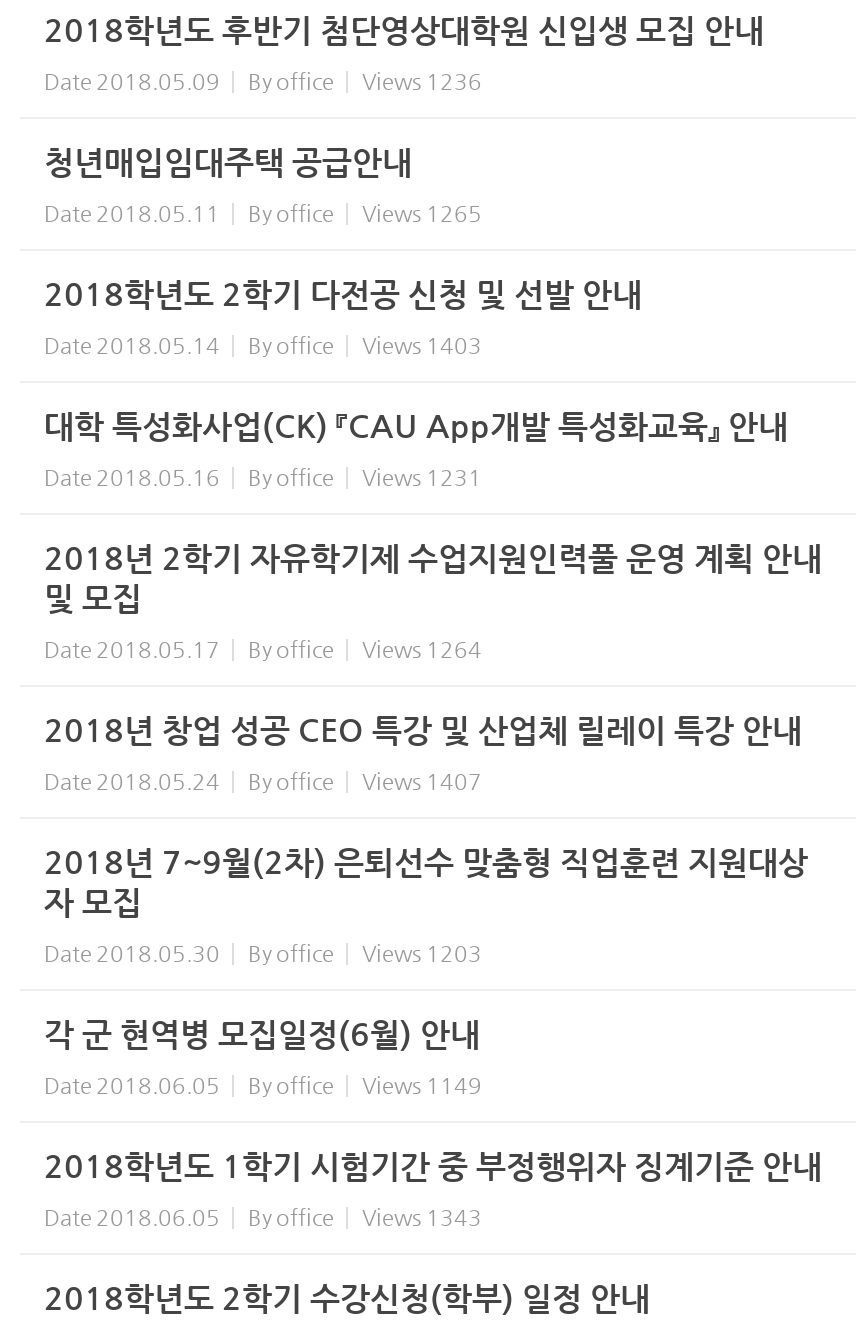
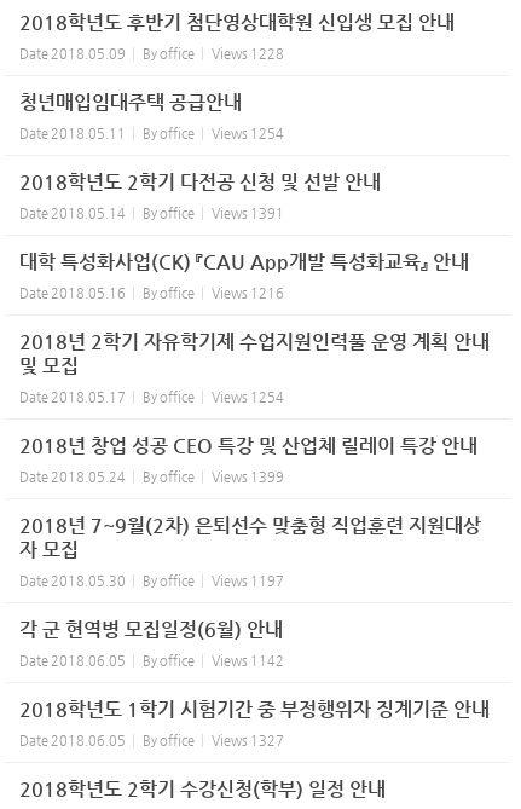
- Date 2018.05.09 By office Views 1236
+ Date 2018.05.09 By office Views 1228

- Date 2018.05.11 By office Views 1265
+ Date 2018.05.11 By office Views 1254

- Date 2018.05.14 By office Views 1403
+ Date 2018.05.14 By office Views 1391

- Date 2018.05.16 By office Views 1231
+ Date 2018.05.16 By office Views 1216

- Date 2018.05.17 By office Views 1264
+ Date 2018.05.17 By office Views 1254

- Date 2018.05.24 By office Views 1407
+ Date 2018.05.24 By office Views 1399

- Date 2018.05.30 By office Views 1203
+ Date 2018.05.30 By office Views 1197

- Date 2018.06.05 By office Views 1149
+ Date 2018.06.05 By office Views 1142

- Date 2018.06.05 By office Views 1343
+ Date 2018.06.05 By office Views 1327
